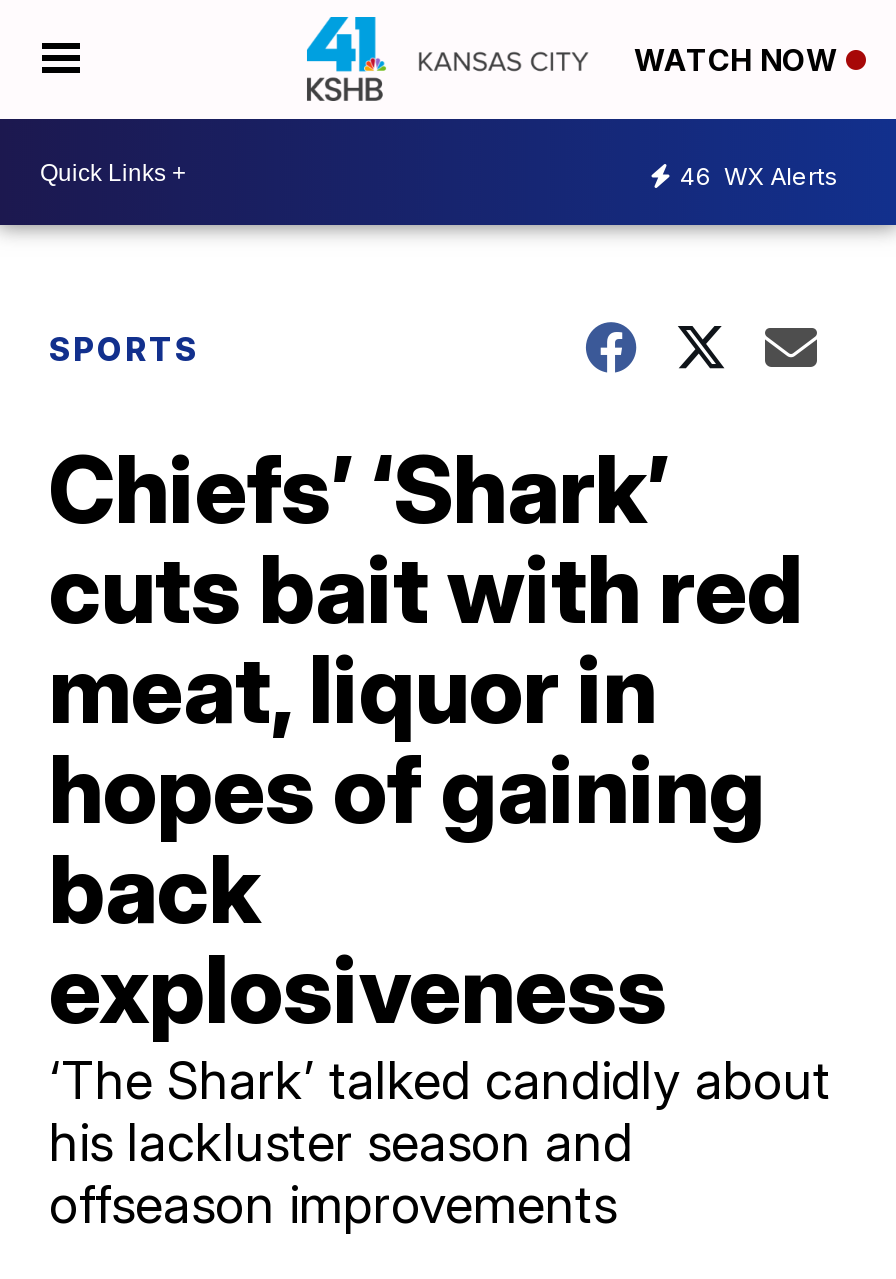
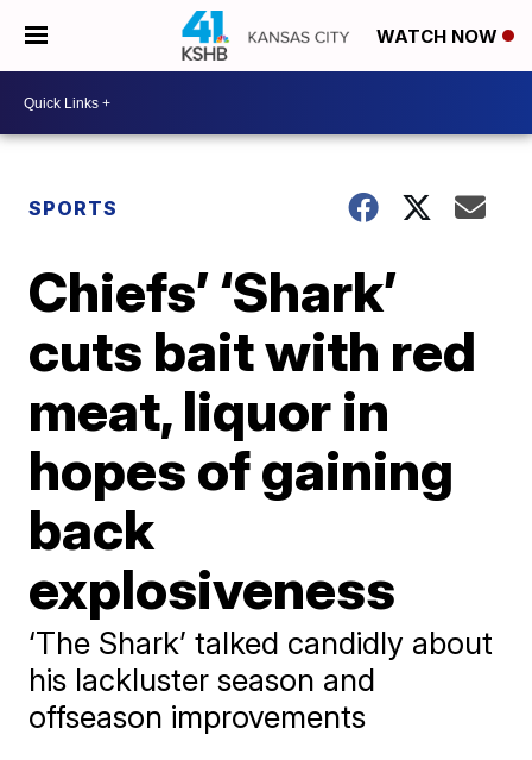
- 46 WX Alerts
